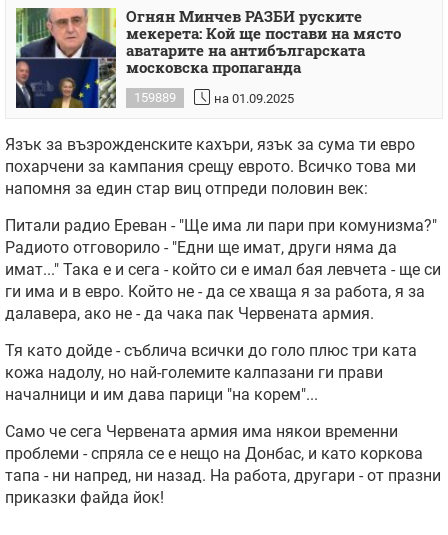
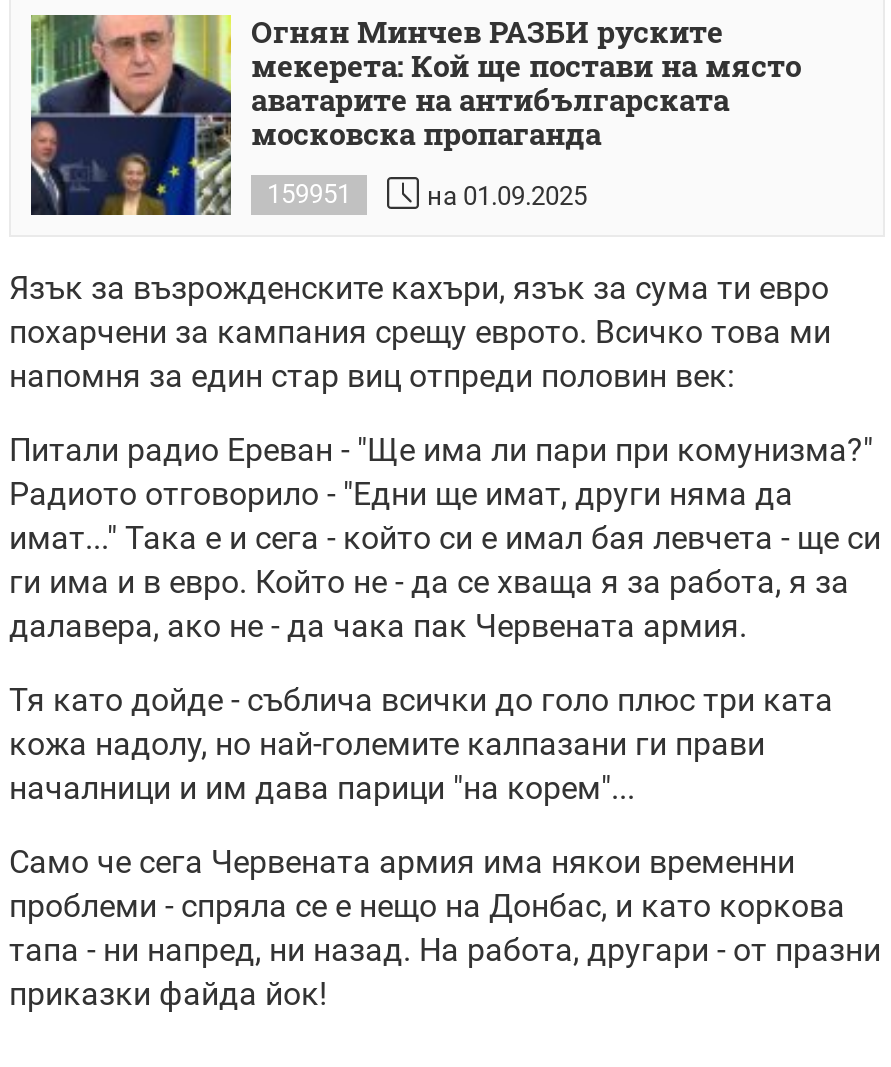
- 159889
+ 159951
